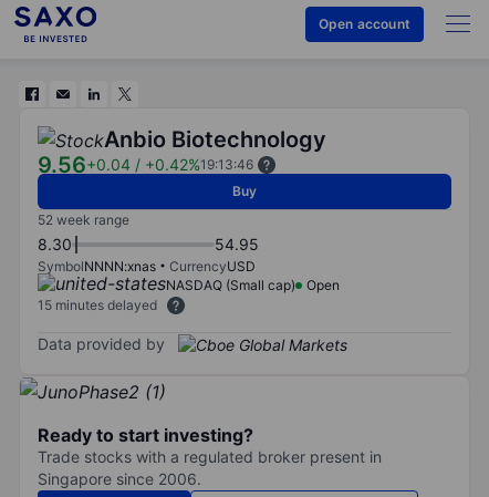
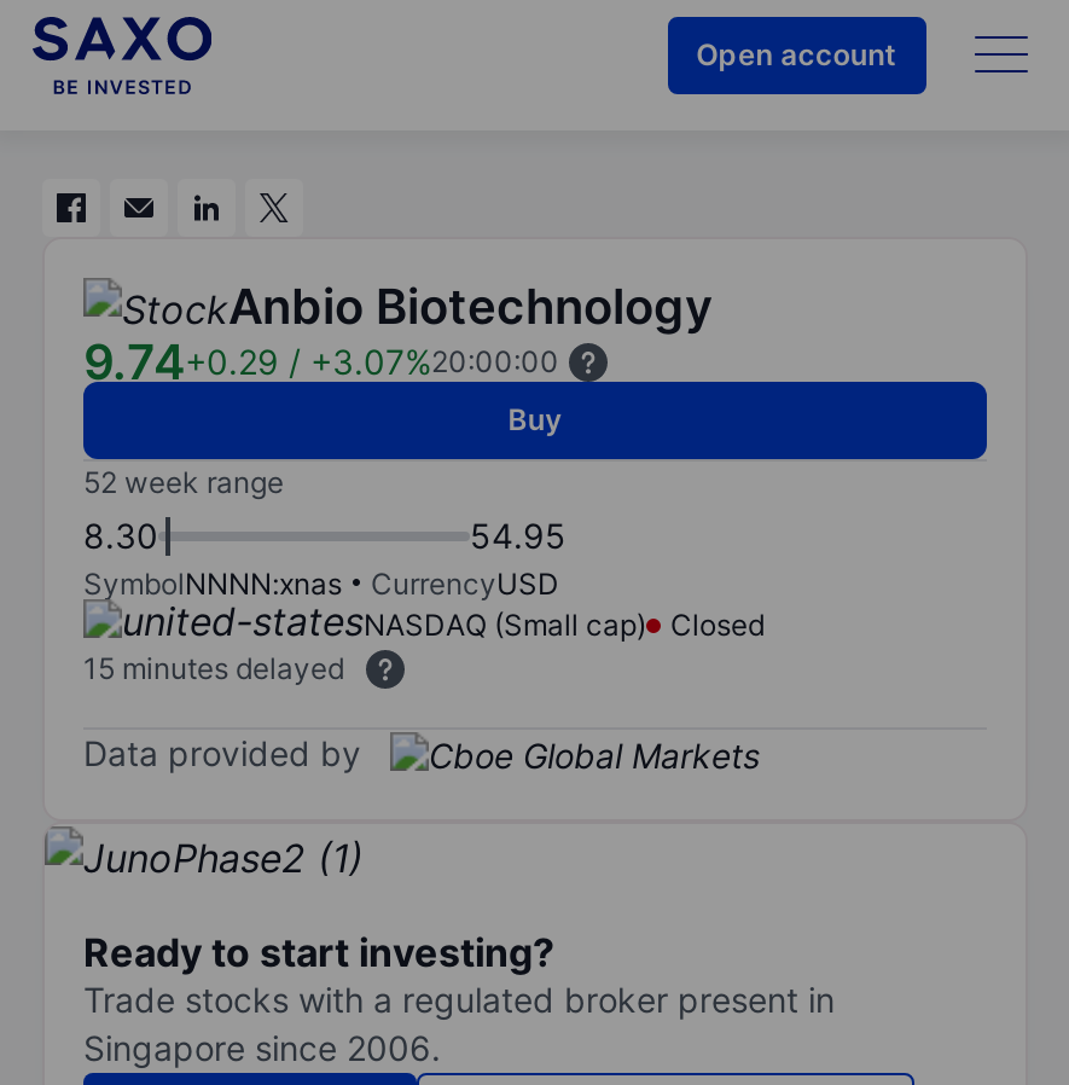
- 9.56+0.04 / +0.42%19:13:46
+ 9.74+0.29 / +3.07%20:00:00

- Open
+ Closed
